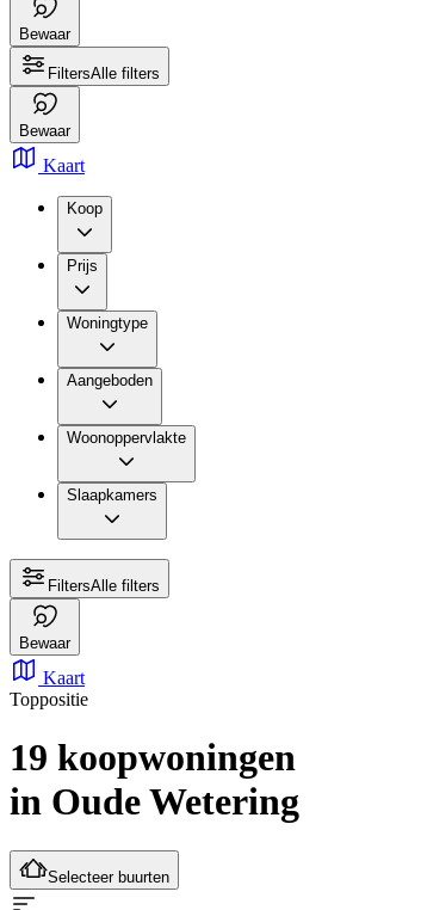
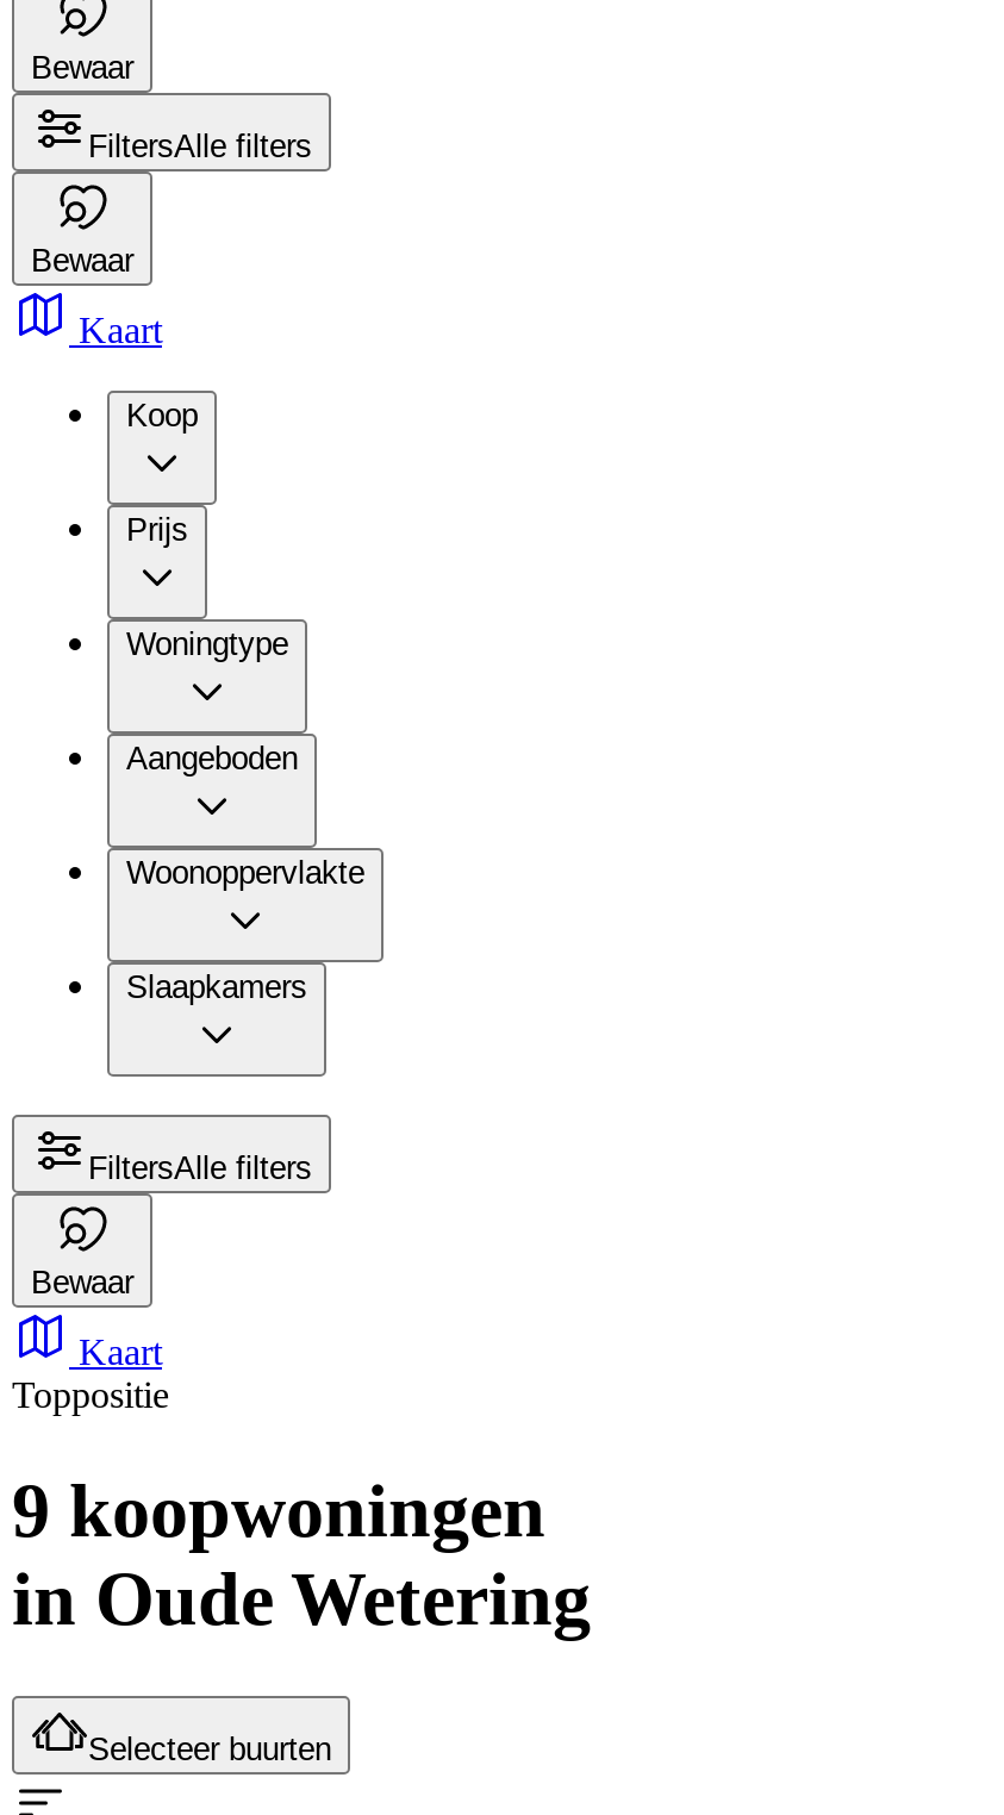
- 19 koopwoningen
+ 9 koopwoningen
